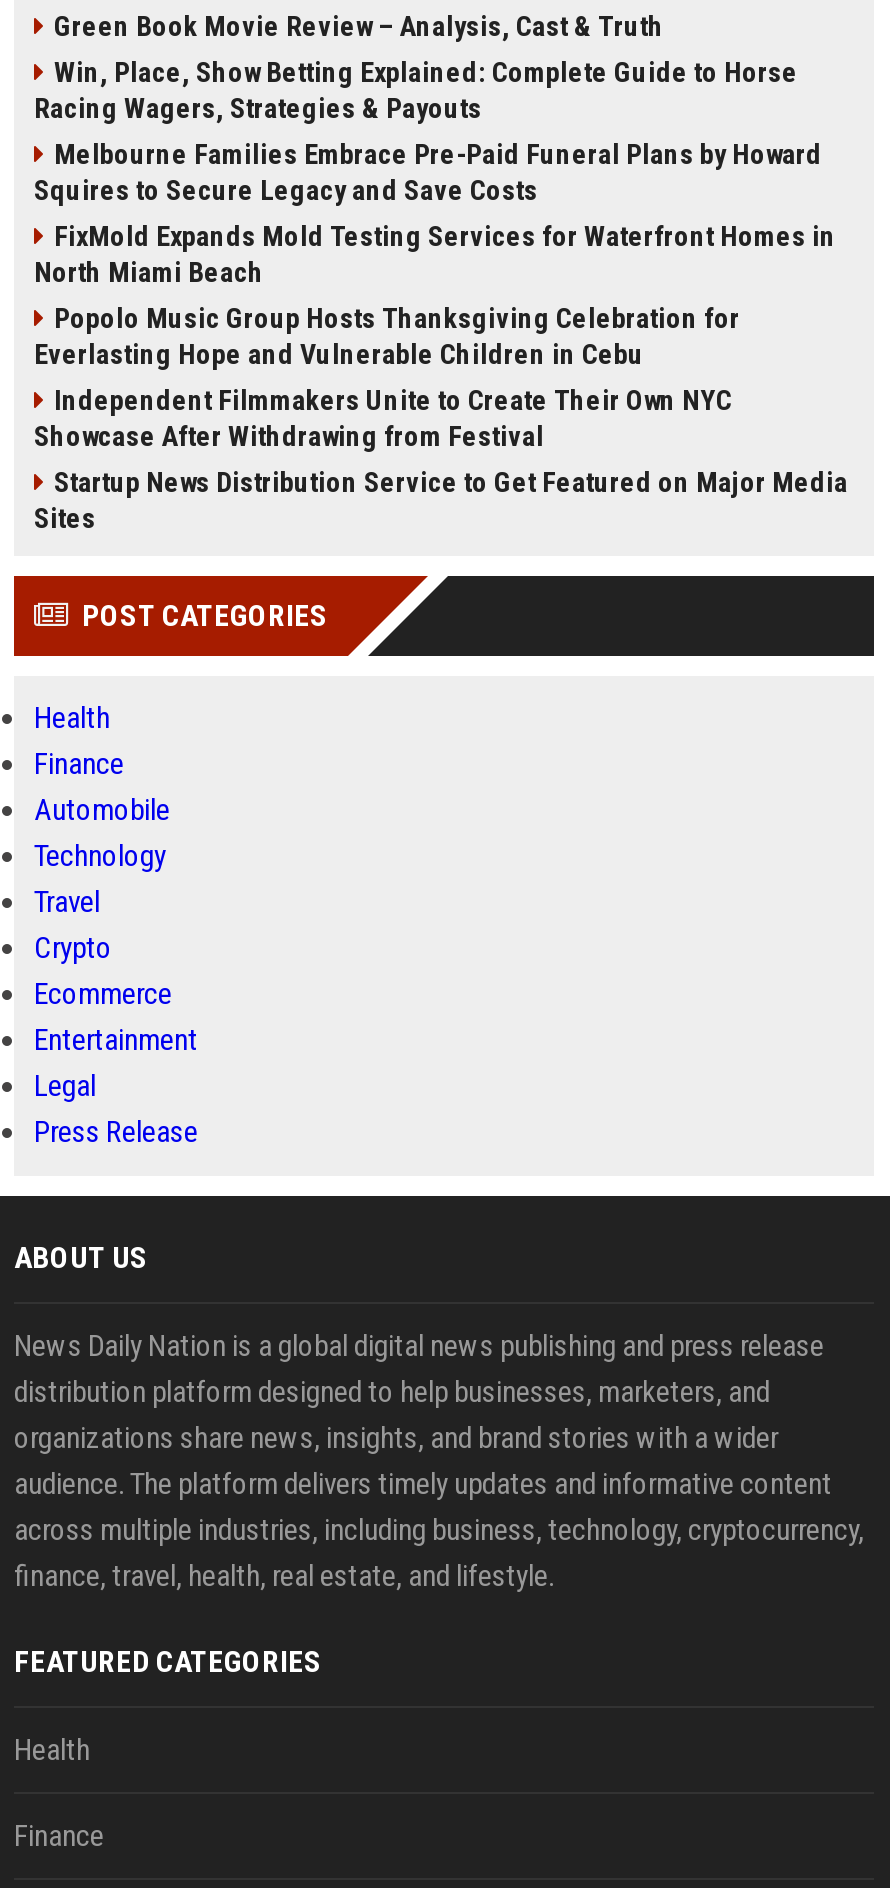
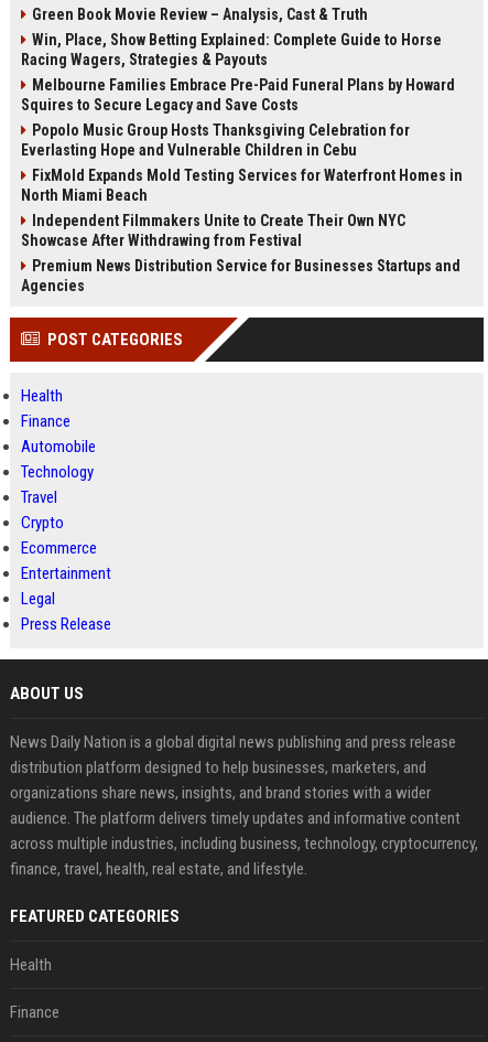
moved down: FixMold Expands Mold Testing Services for Waterfront Homes in | North Miami Beach

moved up: Popolo Music Group Hosts Thanksgiving Celebration for | Everlasting Hope and Vulnerable Children in Cebu

- Startup News Distribution Service to Get Featured on Major Media
- Sites
+ Premium News Distribution Service for Businesses Startups and
+ Agencies
